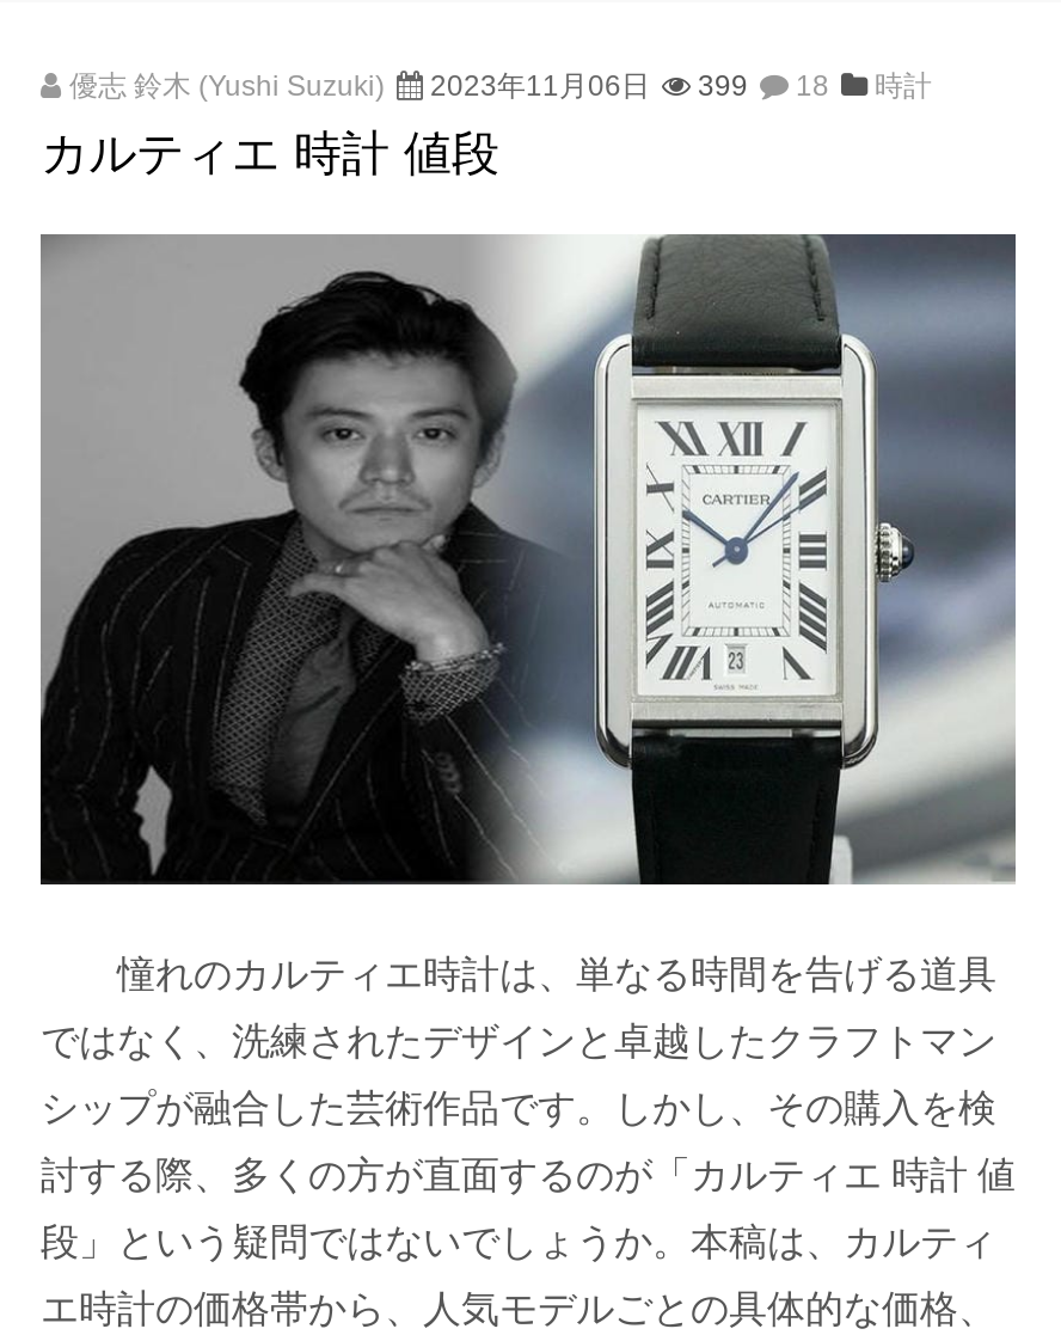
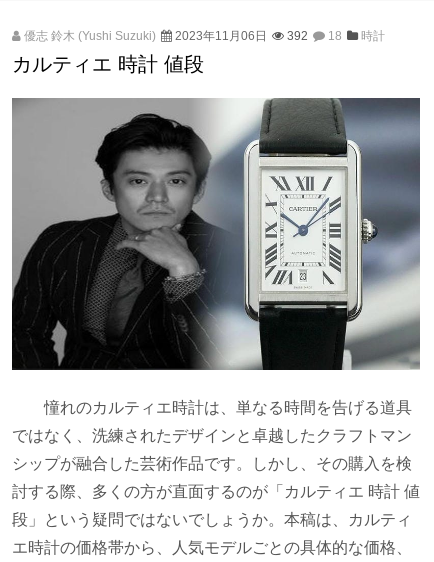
- 優志 鈴木 (Yushi Suzuki) 2023年11月06日 399 18 時計
+ 優志 鈴木 (Yushi Suzuki) 2023年11月06日 392 18 時計
